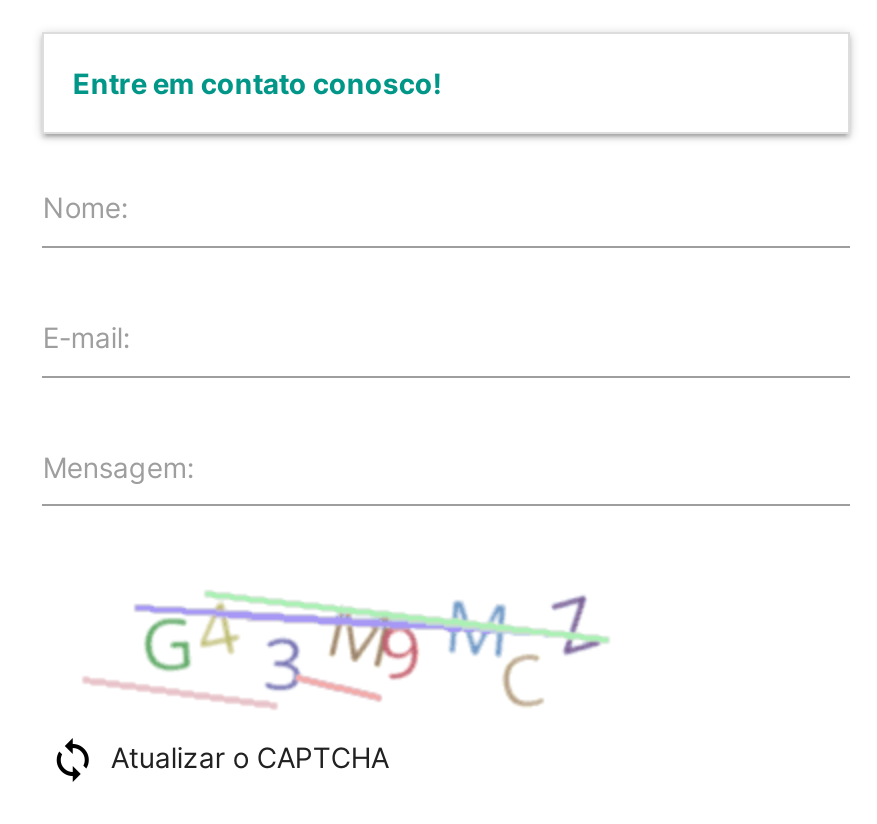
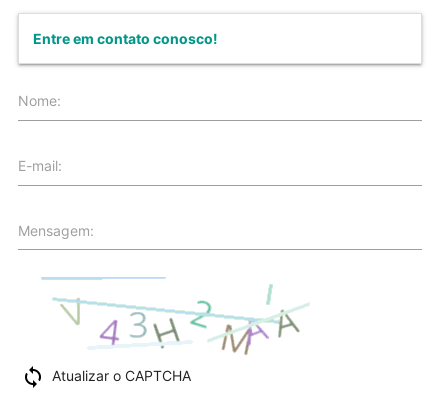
- [image]
+ [image]
